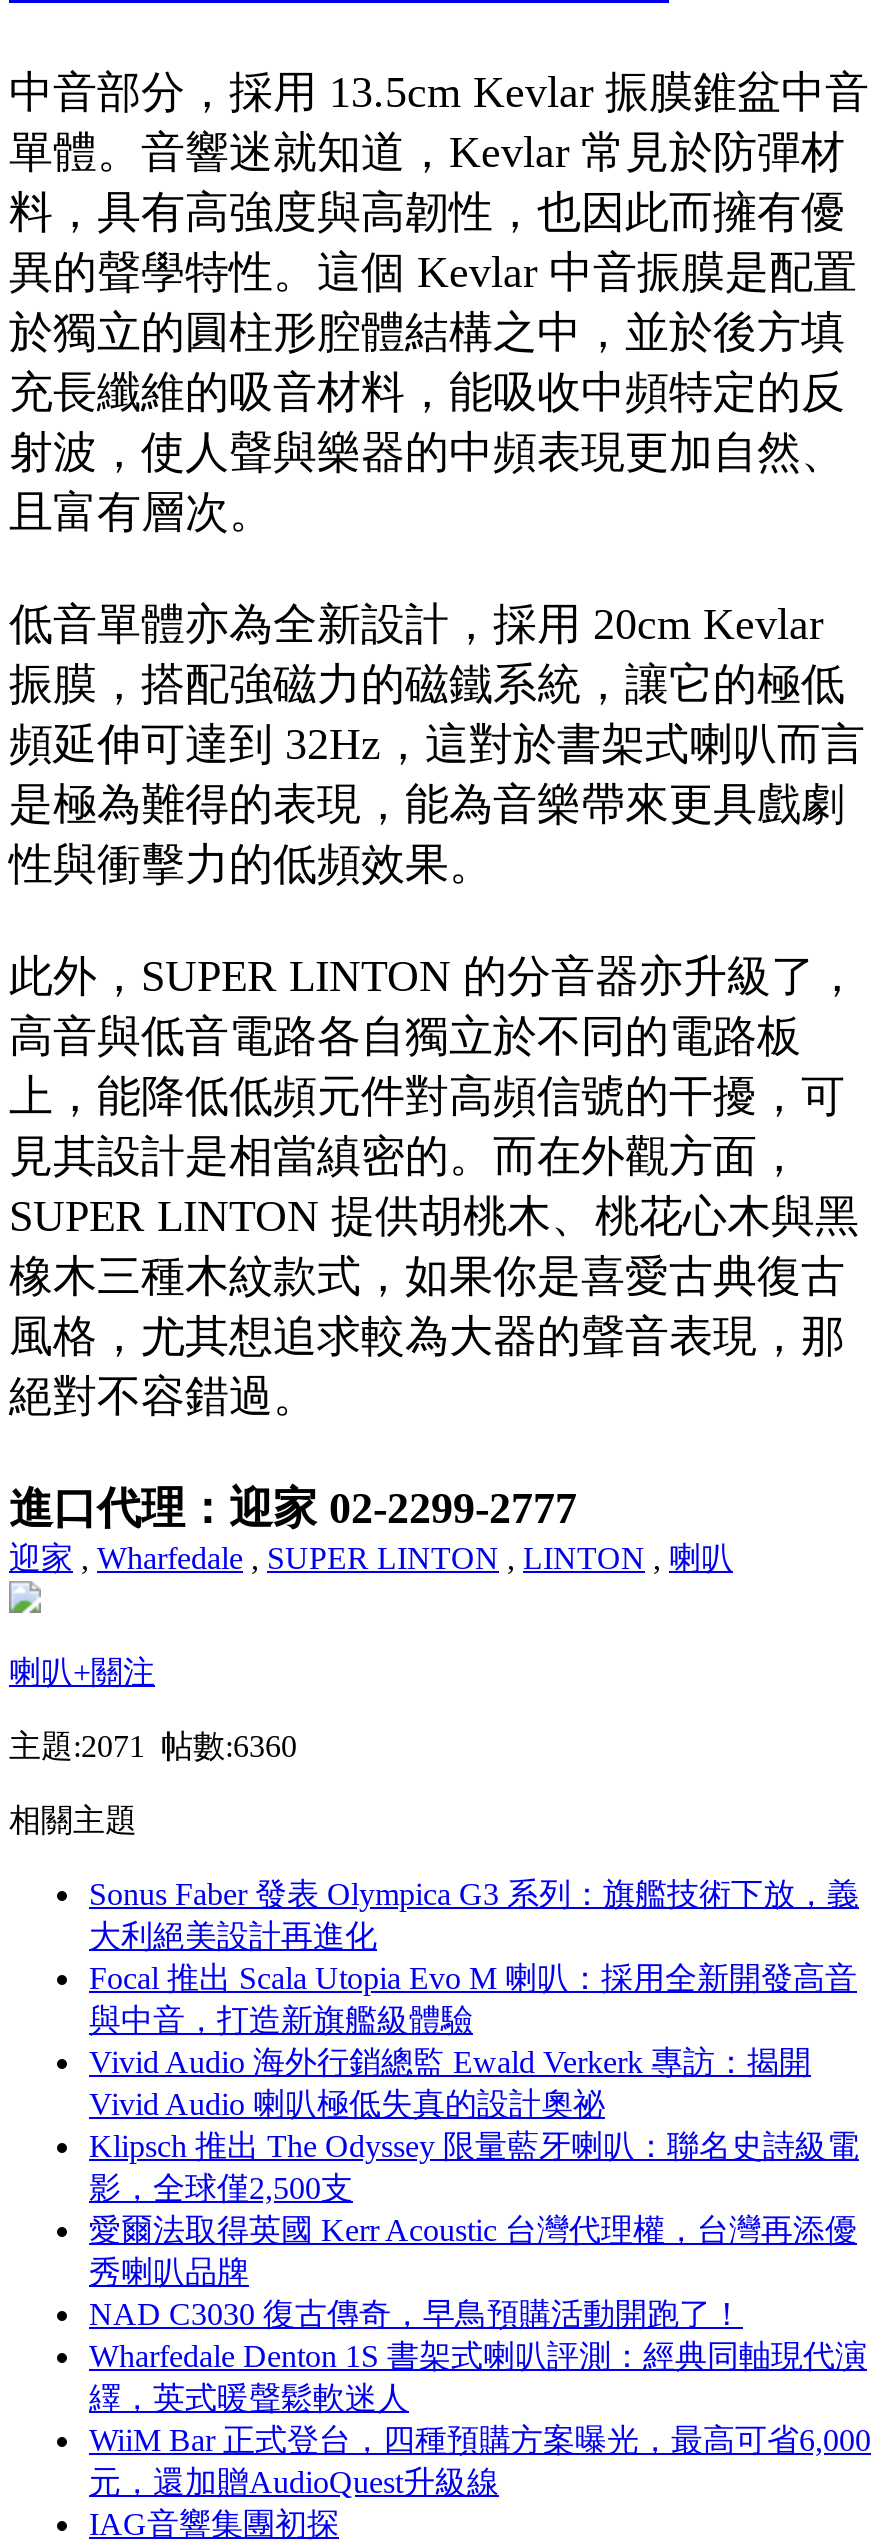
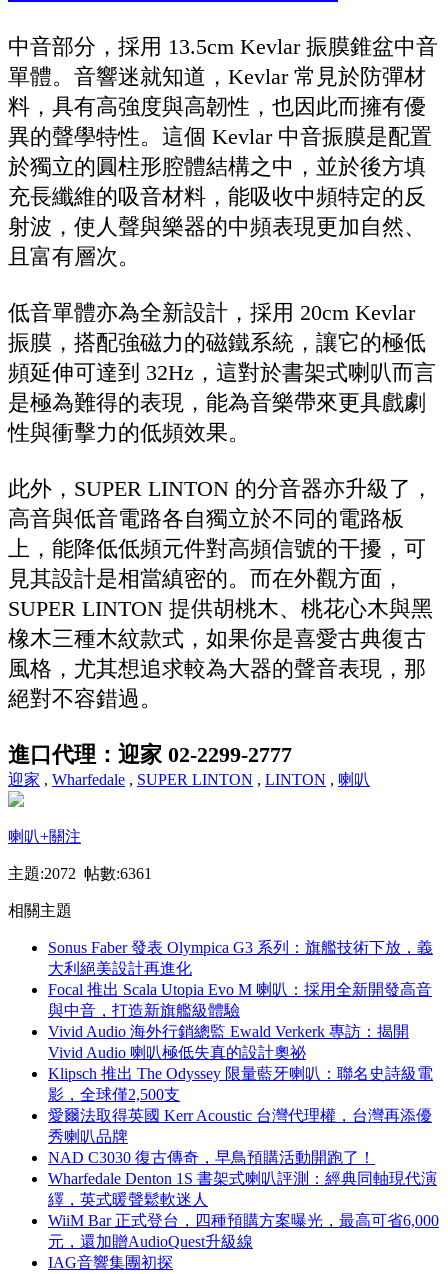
- 主題:2071 帖數:6360
+ 主題:2072 帖數:6361
